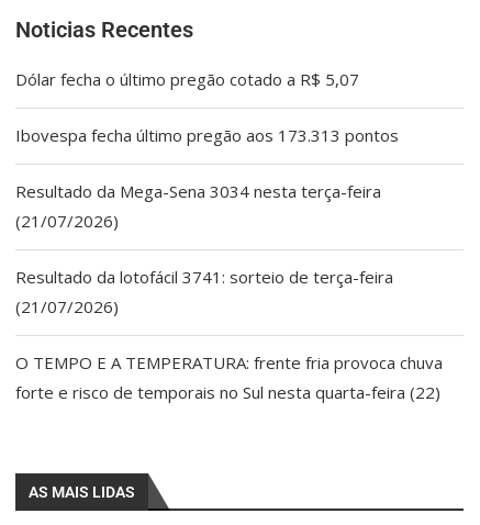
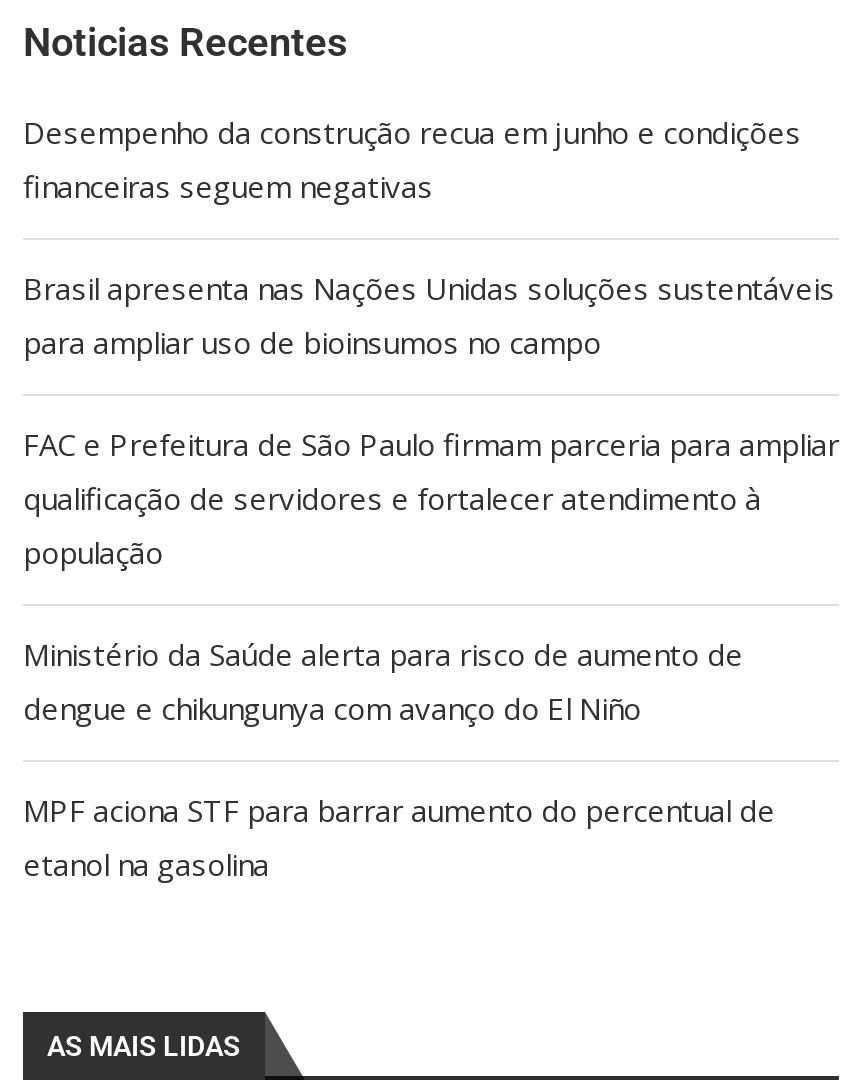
- Dólar fecha o último pregão cotado a R$ 5,07
+ Desempenho da construção recua em junho e condições
+ financeiras seguem negativas

- Ibovespa fecha último pregão aos 173.313 pontos
+ Brasil apresenta nas Nações Unidas soluções sustentáveis
+ para ampliar uso de bioinsumos no campo

- Resultado da Mega-Sena 3034 nesta terça-feira
- (21/07/2026)
+ FAC e Prefeitura de São Paulo firmam parceria para ampliar
+ qualificação de servidores e fortalecer atendimento à
+ população

- Resultado da lotofácil 3741: sorteio de terça-feira
- (21/07/2026)
+ Ministério da Saúde alerta para risco de aumento de
+ dengue e chikungunya com avanço do El Niño

- O TEMPO E A TEMPERATURA: frente fria provoca chuva
- forte e risco de temporais no Sul nesta quarta-feira (22)
+ MPF aciona STF para barrar aumento do percentual de
+ etanol na gasolina
